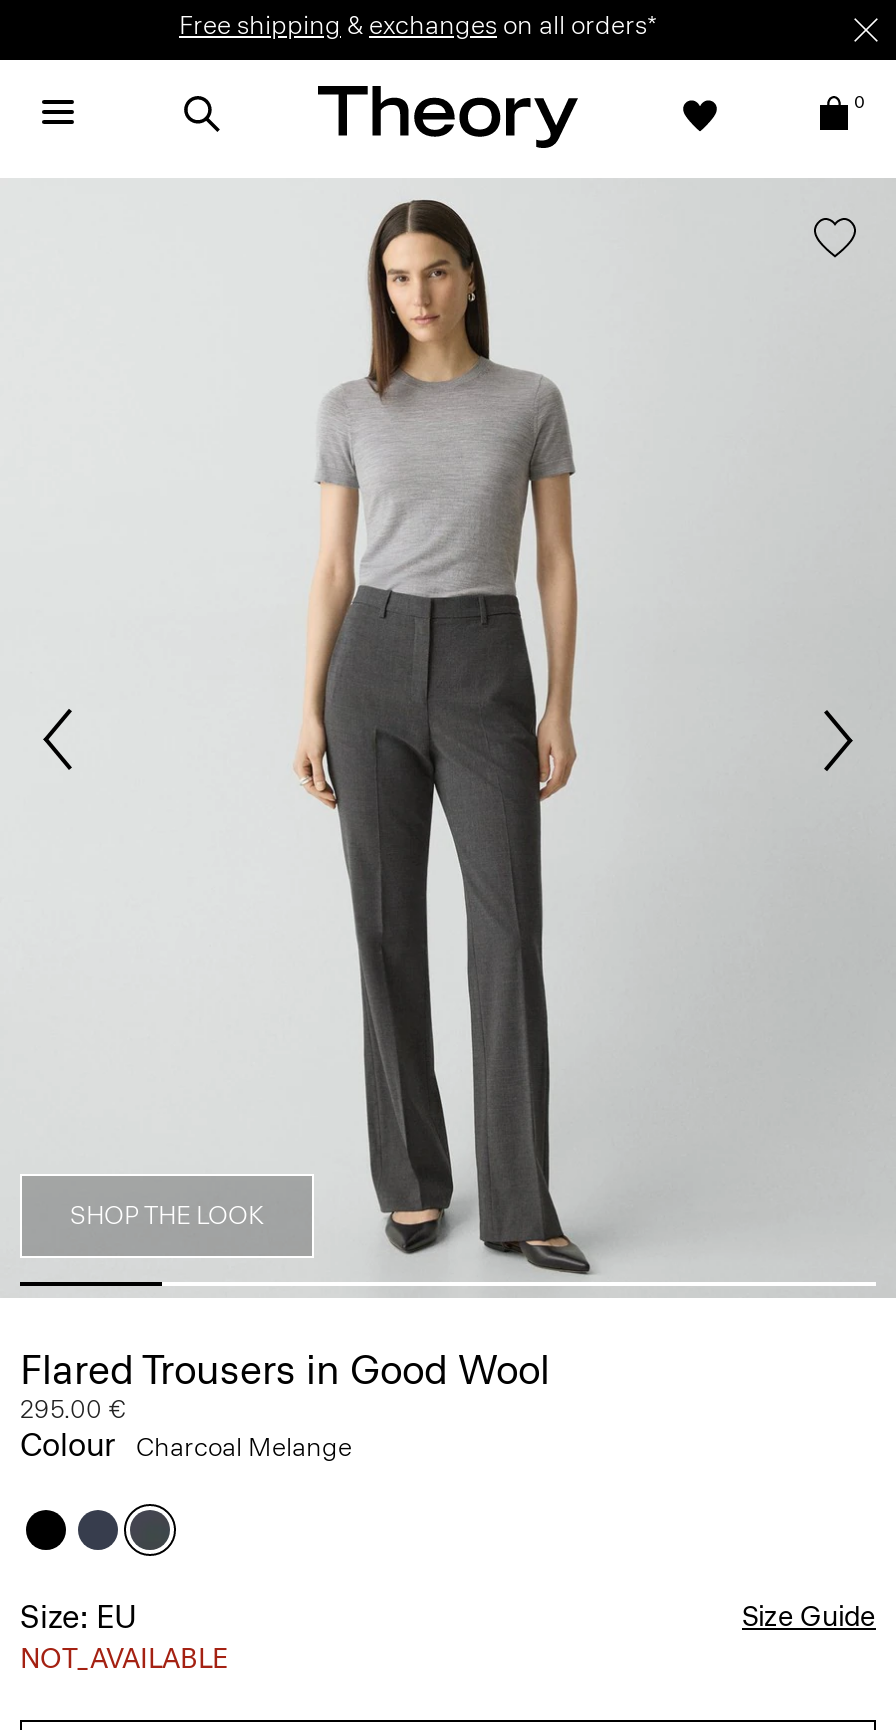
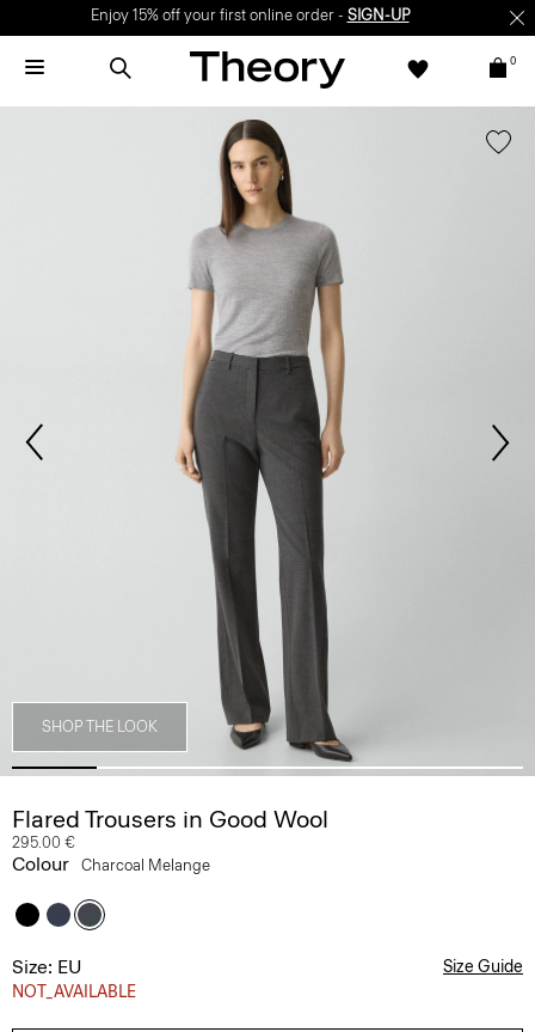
- Free shipping & exchanges on all orders*
+ Enjoy 15% off your first online order - SIGN-UP
